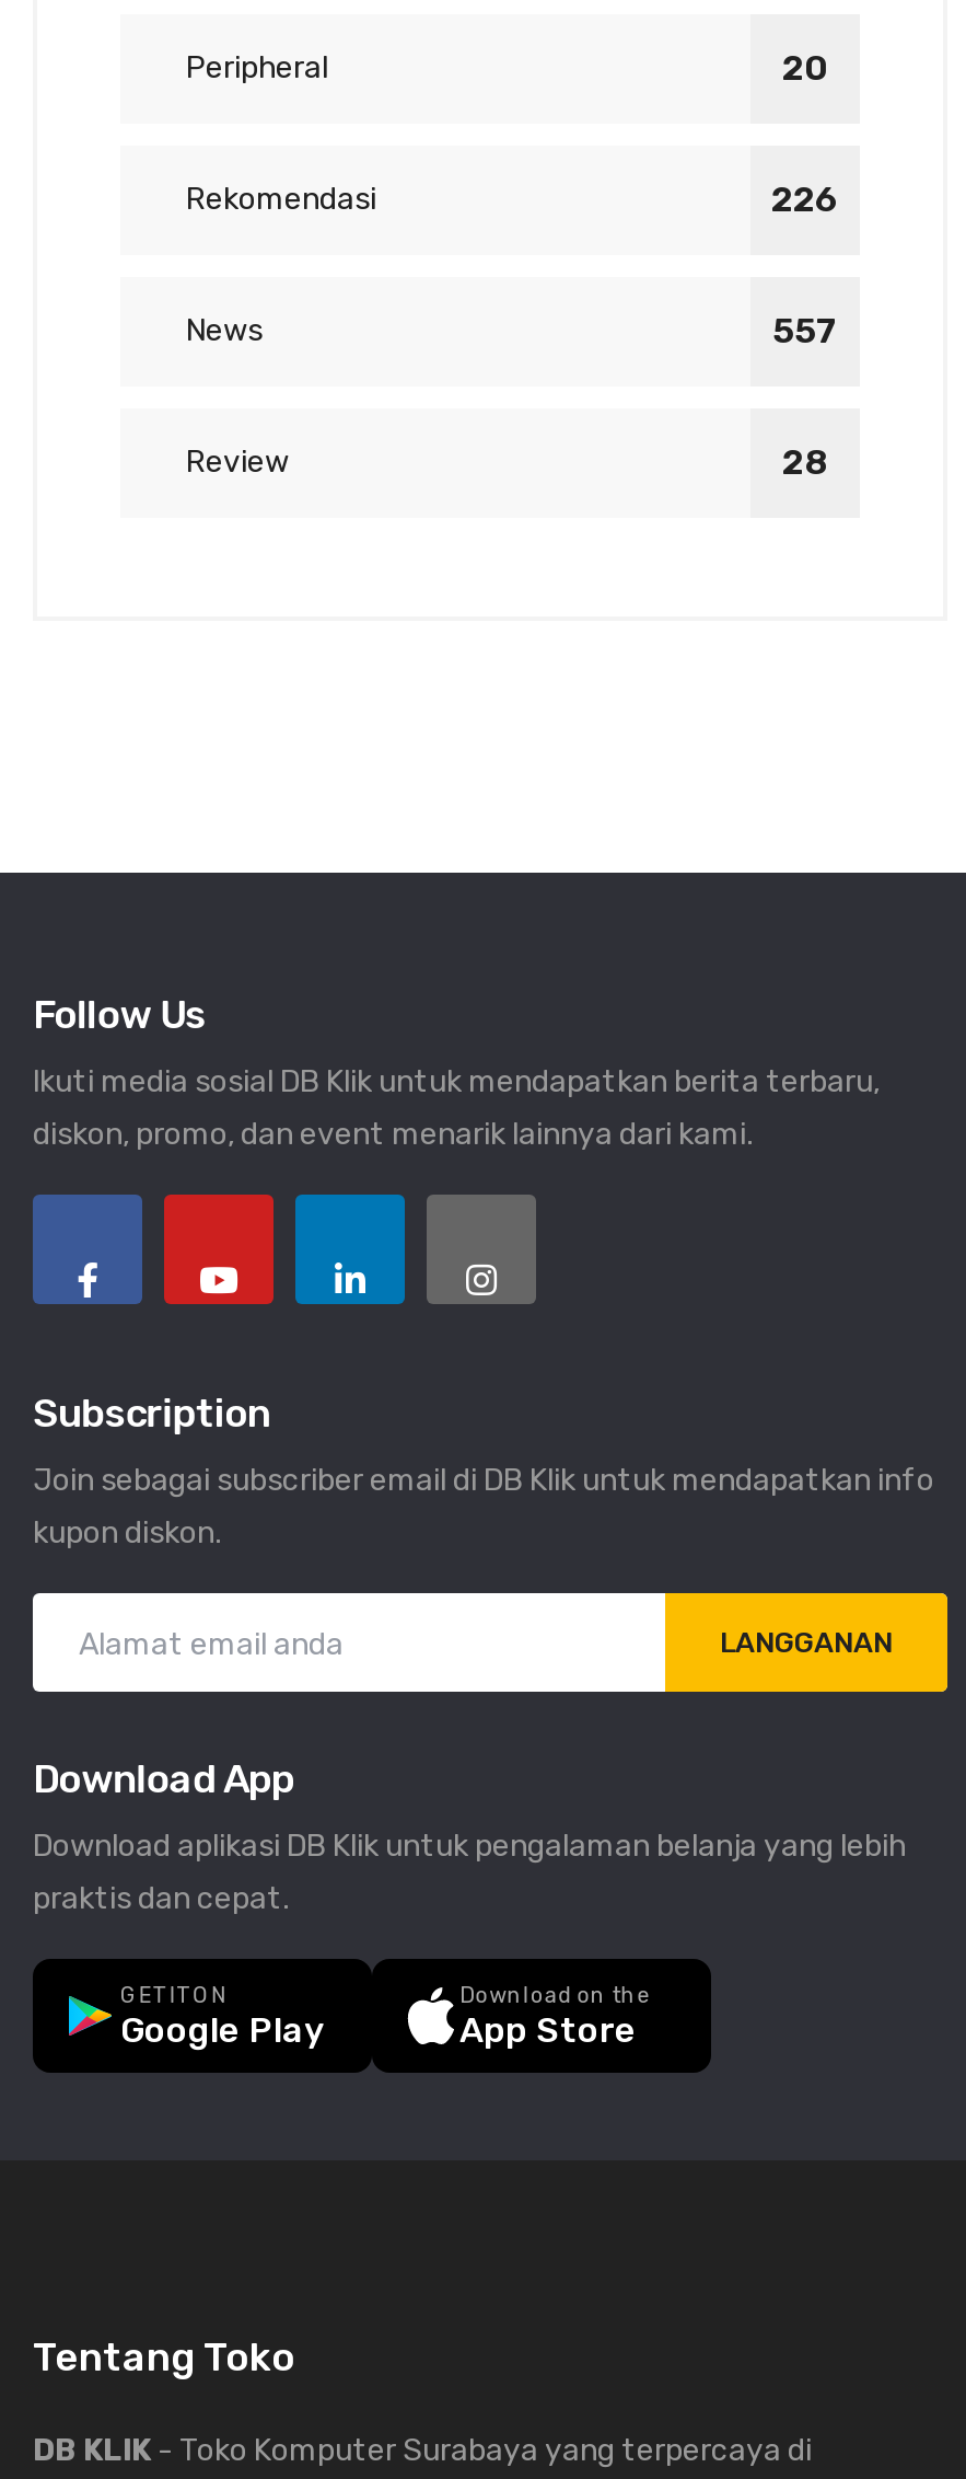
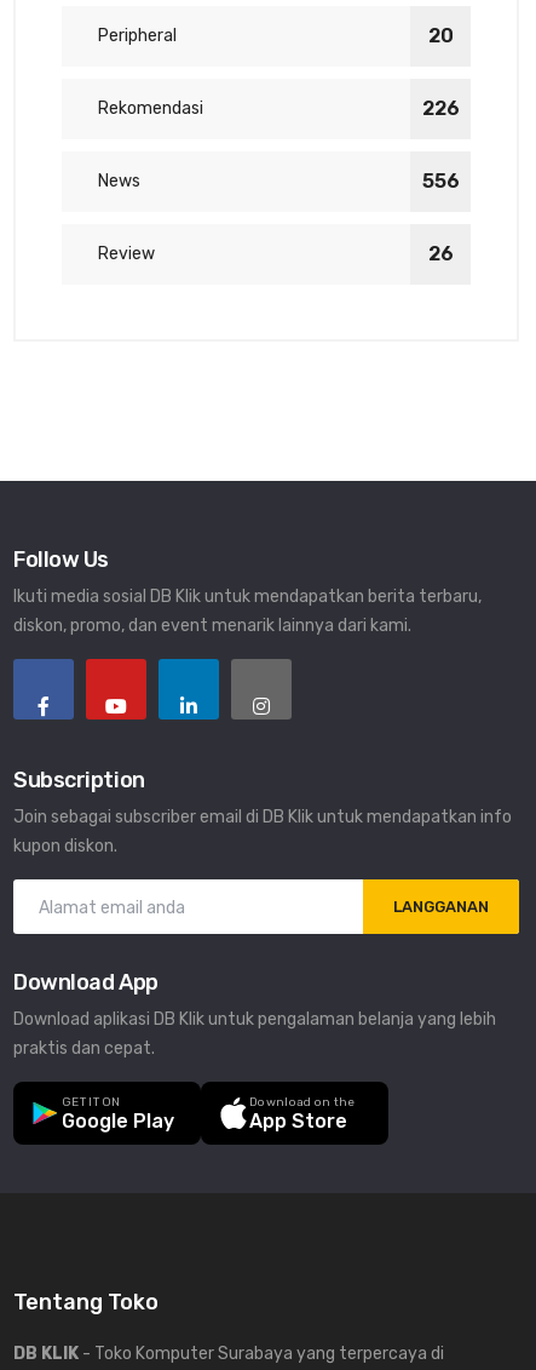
- 557
+ 556

- 28
+ 26
